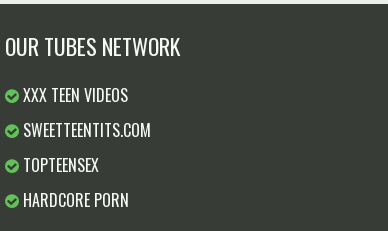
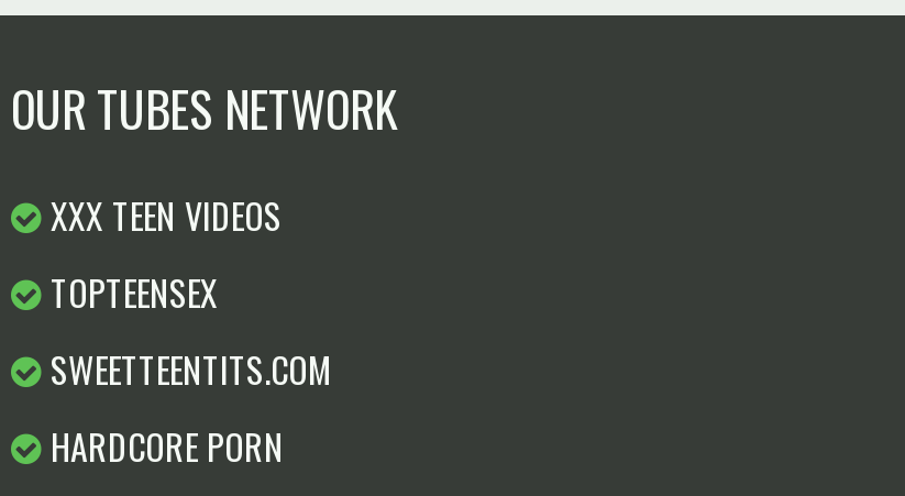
moved down: SWEETTEENTITS.COM

moved up: TOPTEENSEX
